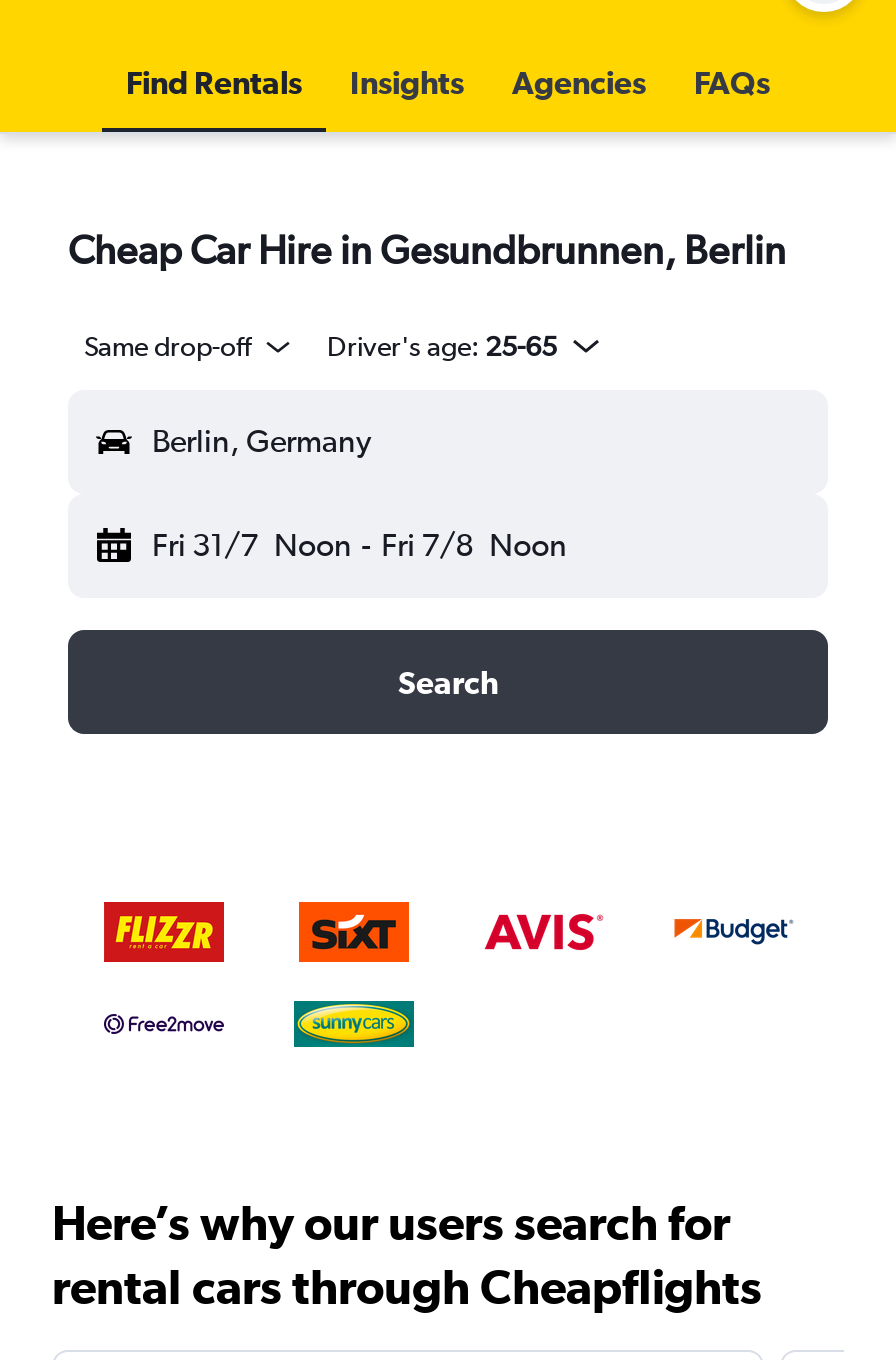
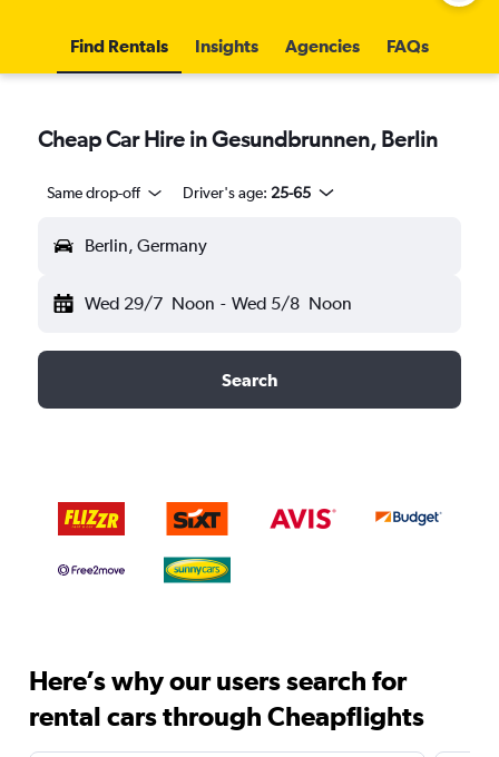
- Fri 31/7 Noon - Fri 7/8 Noon
+ Wed 29/7 Noon - Wed 5/8 Noon
